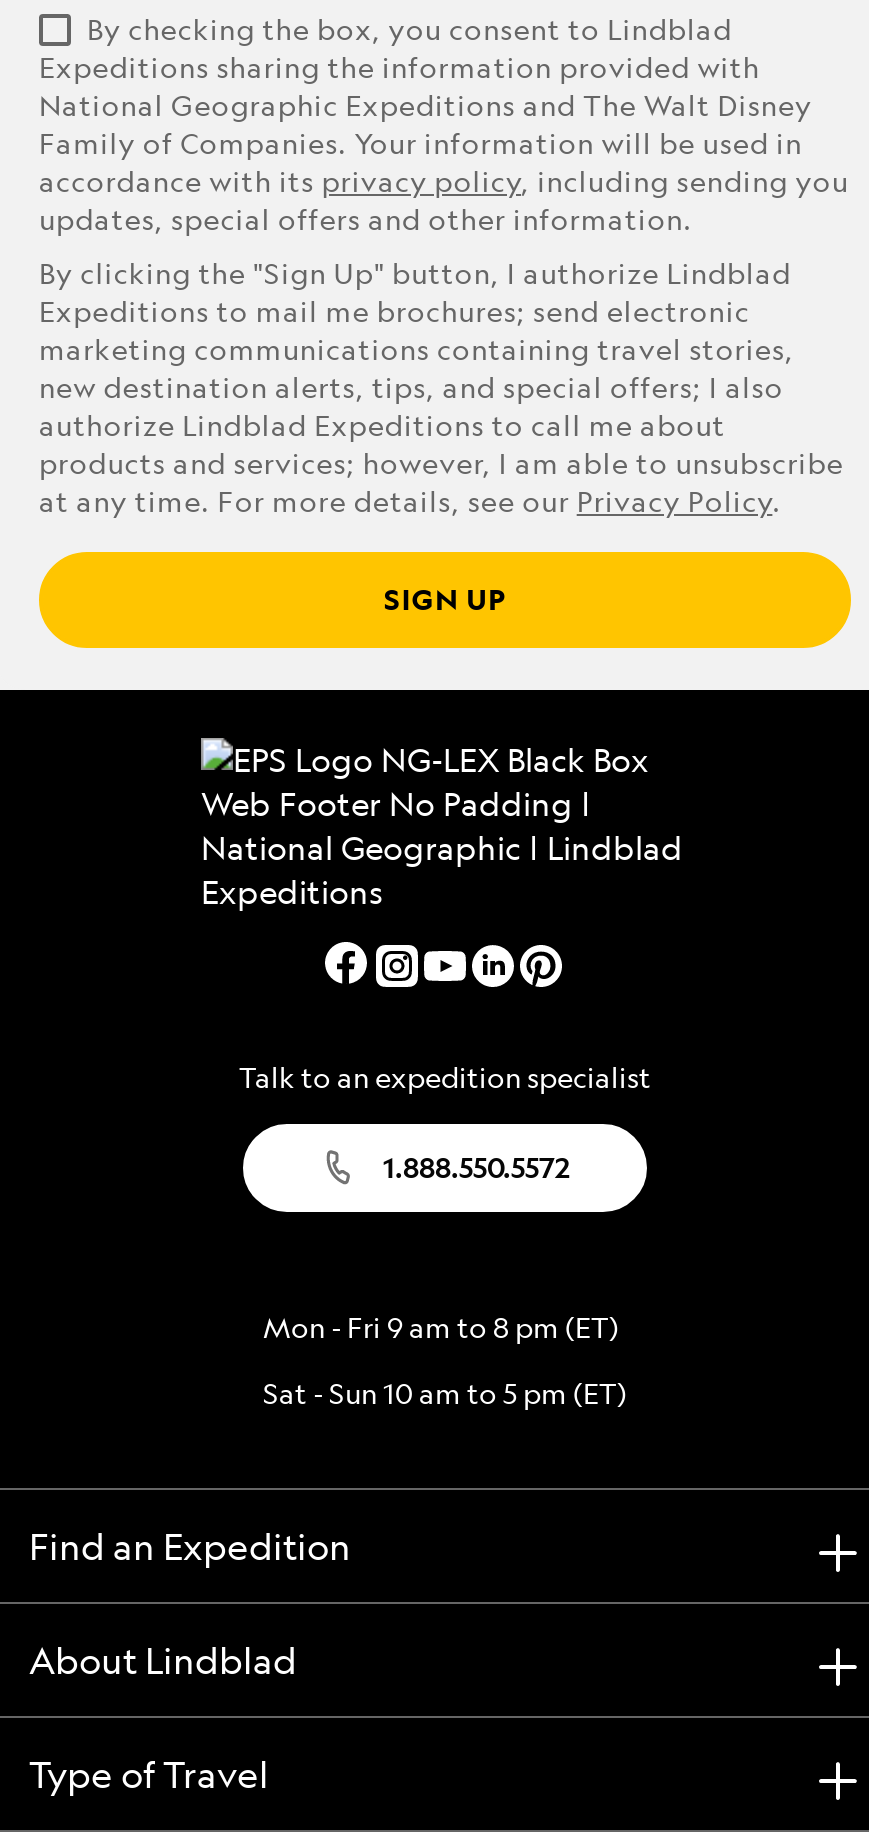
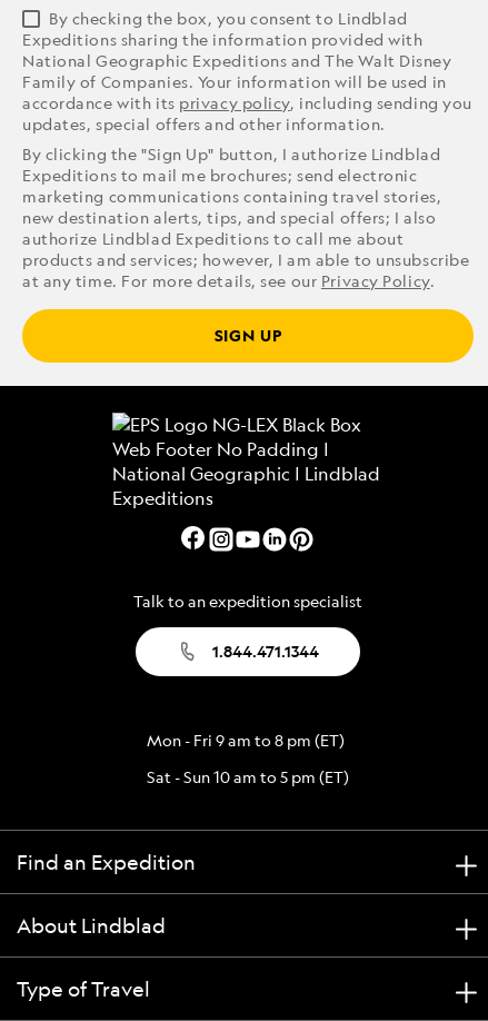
- 1.888.550.5572
+ 1.844.471.1344
